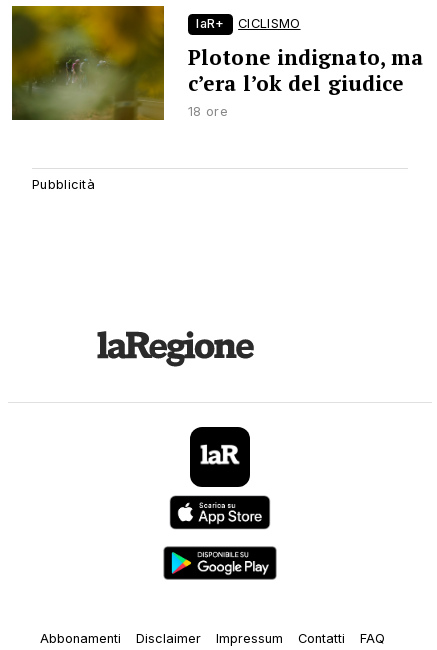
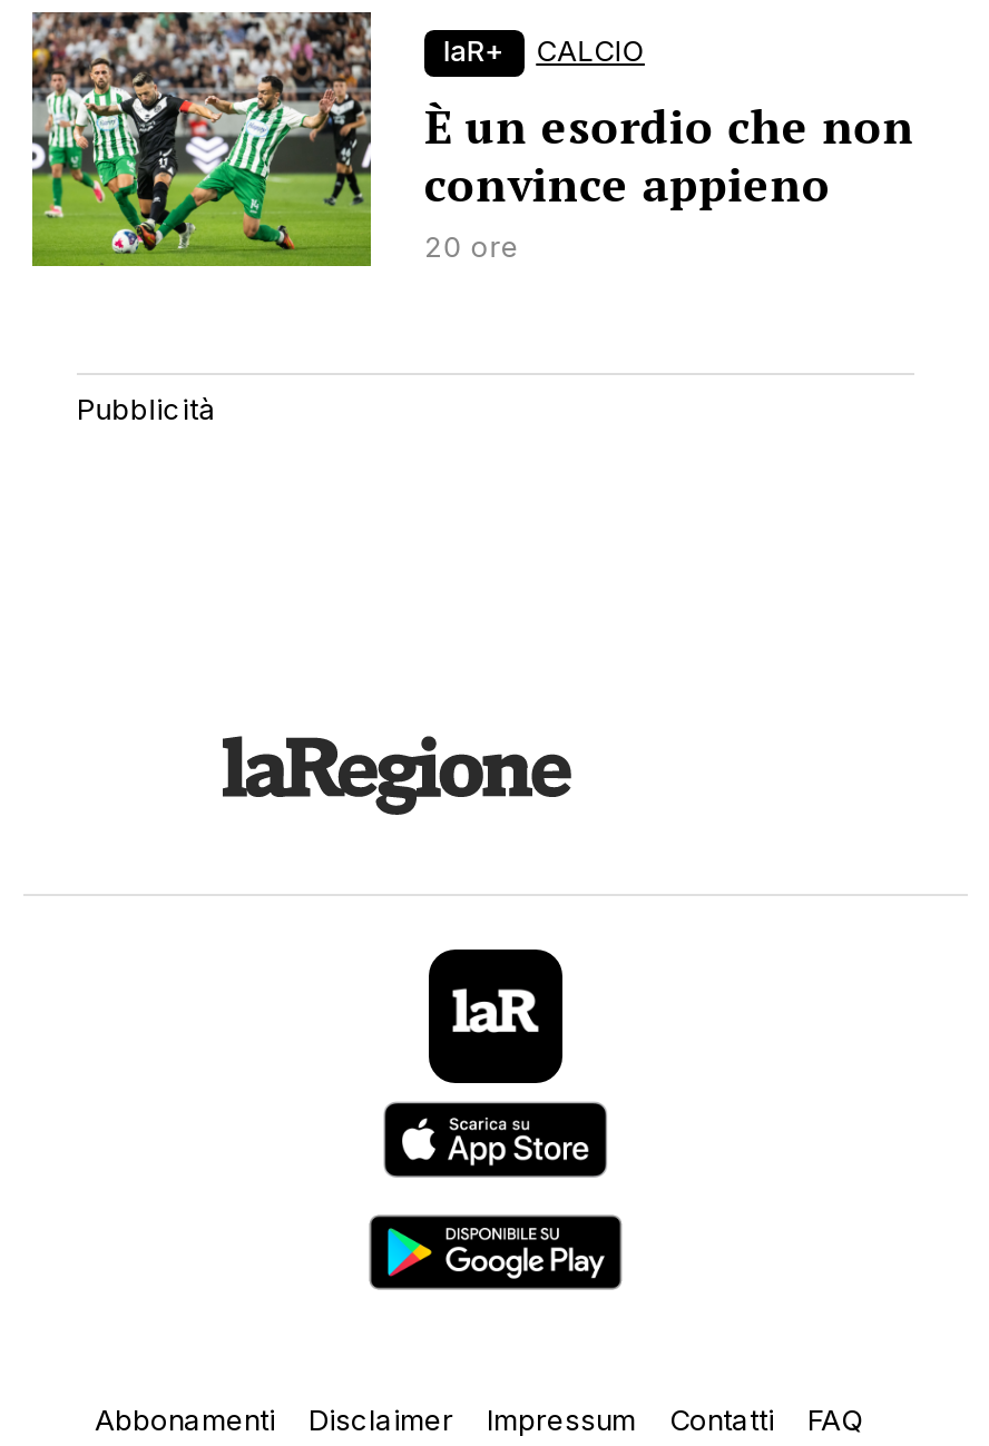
- [image]
- CICLISMO
- Plotone indignato, ma
- c’era l’ok del giudice
- 18 ore
+ [image]
+ CALCIO
+ È un esordio che non
+ convince appieno
+ 20 ore
